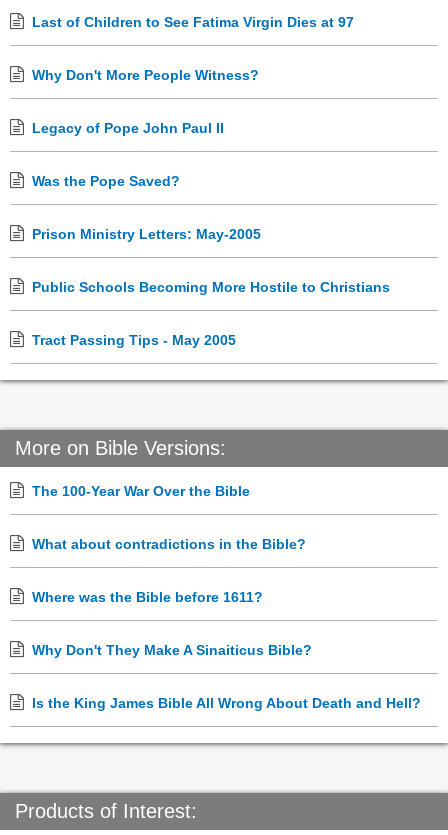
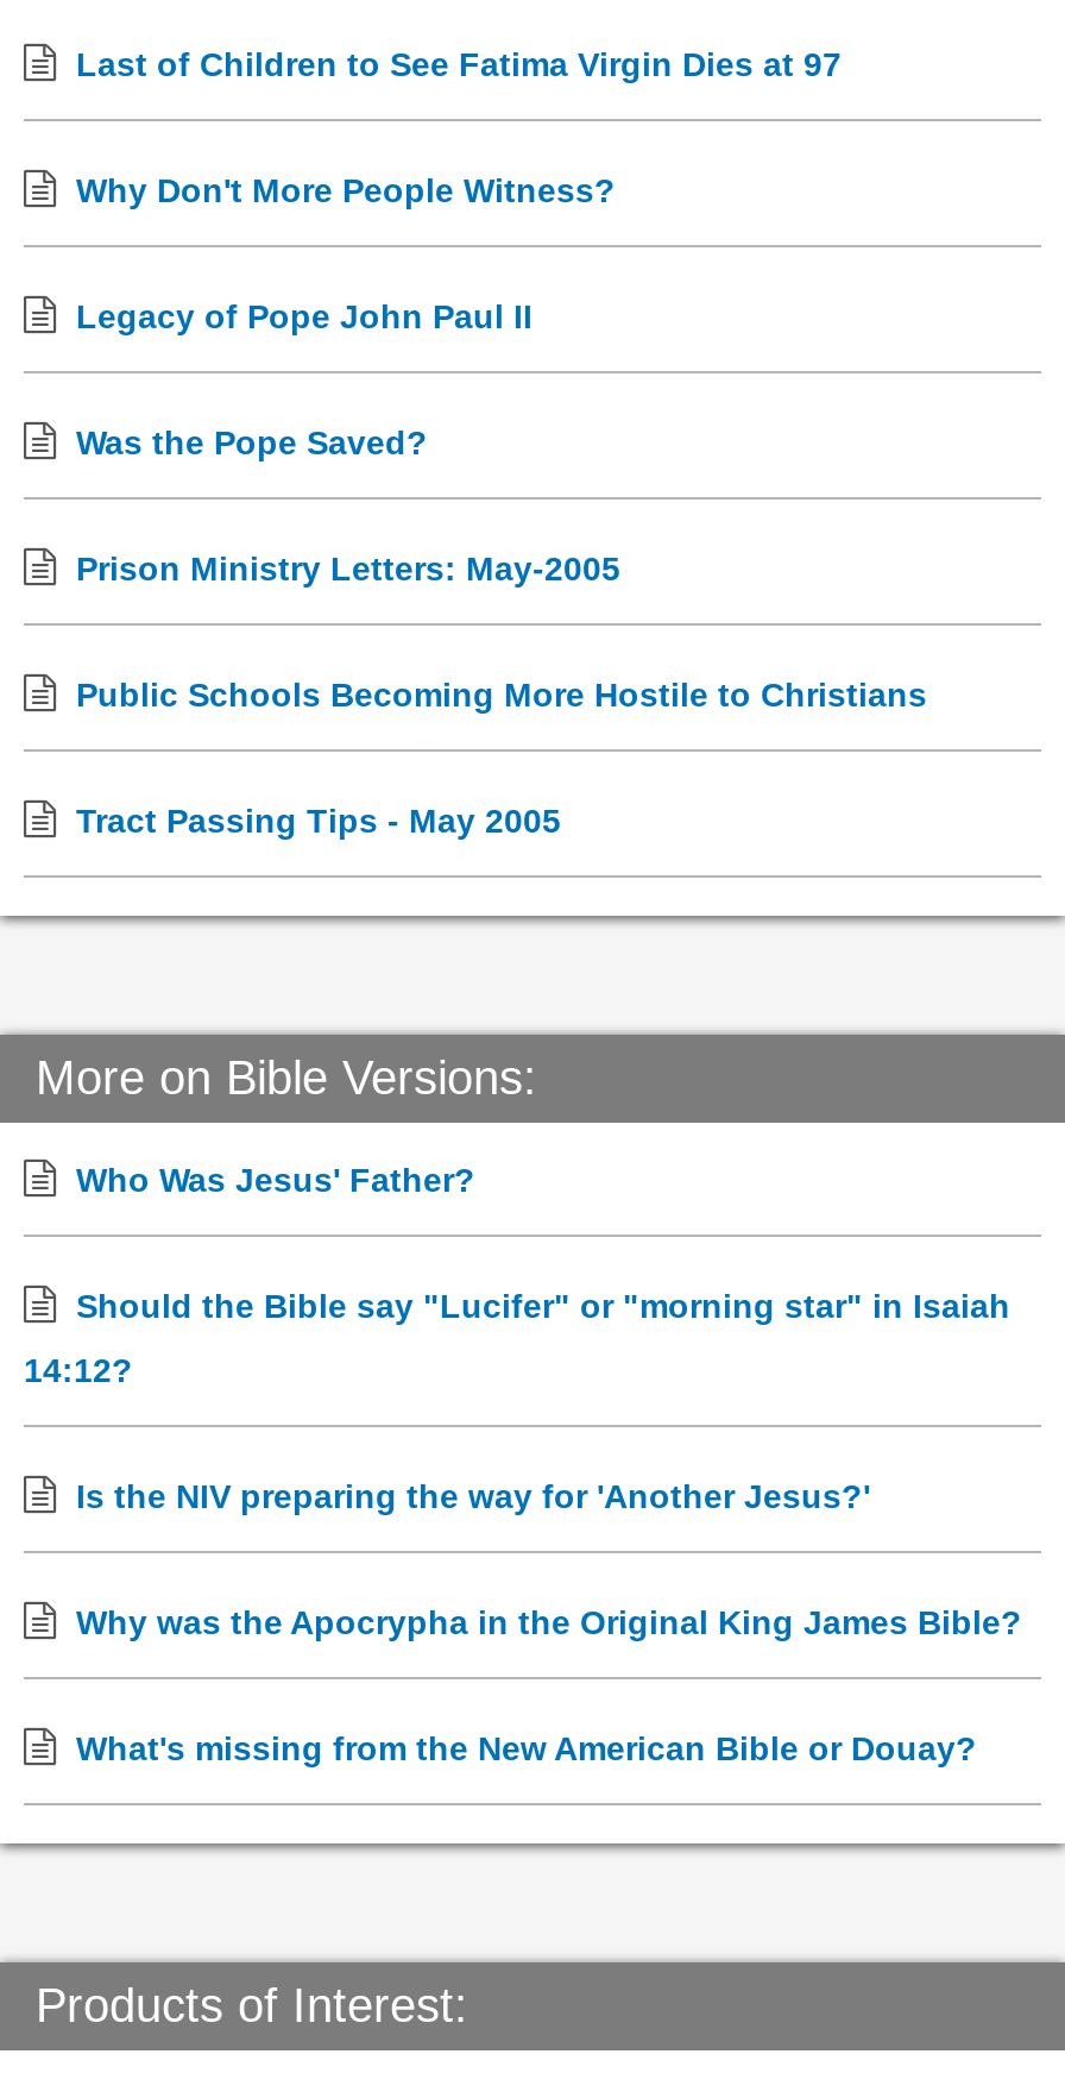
- The 100-Year War Over the Bible
- What about contradictions in the Bible?
- Where was the Bible before 1611?
- Why Don't They Make A Sinaiticus Bible?
- Is the King James Bible All Wrong About Death and Hell?
+ Who Was Jesus' Father?
+ Should the Bible say "Lucifer" or "morning star" in Isaiah
+ 14:12?
+ Is the NIV preparing the way for 'Another Jesus?'
+ Why was the Apocrypha in the Original King James Bible?
+ What's missing from the New American Bible or Douay?
